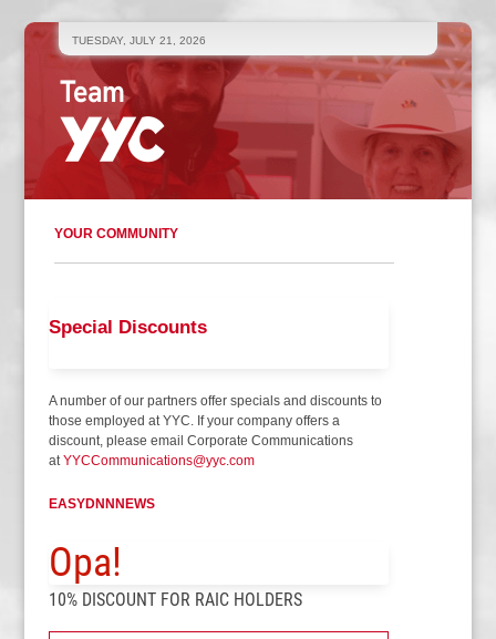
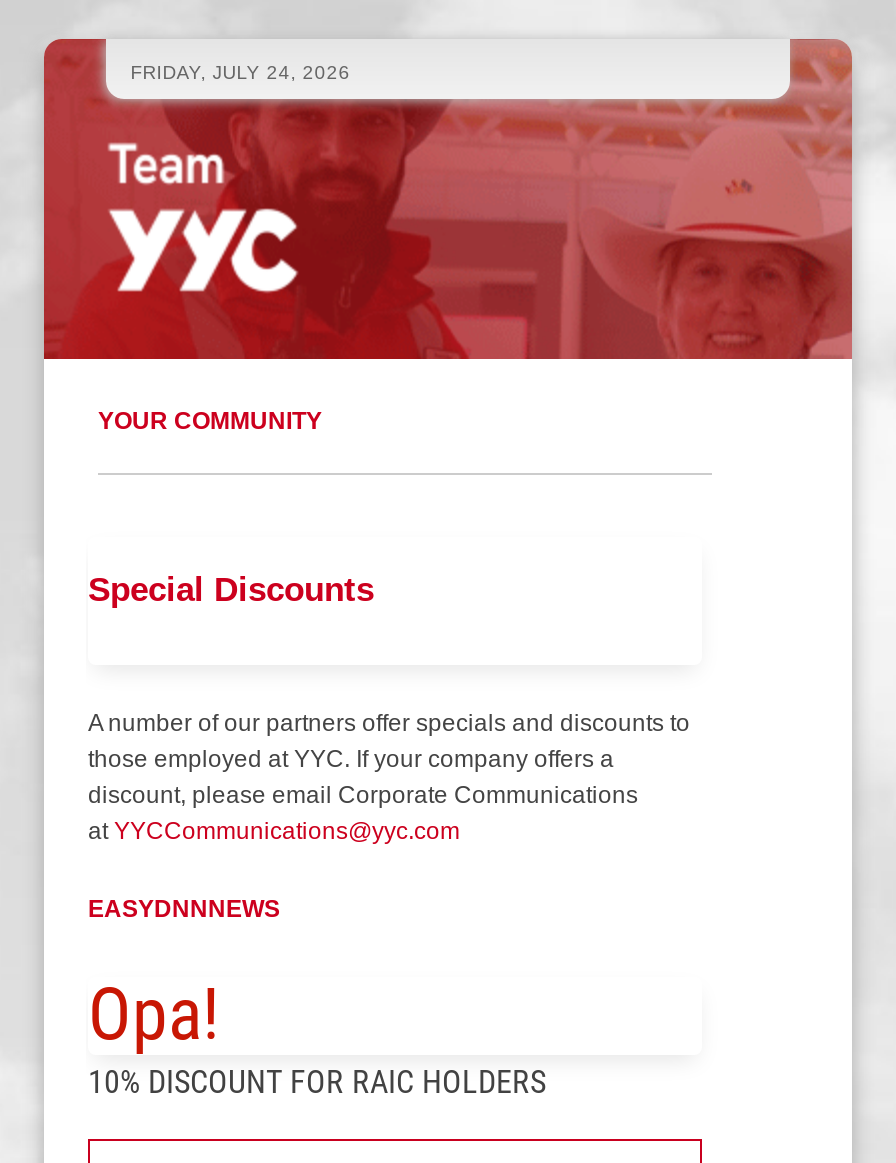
- TUESDAY, JULY 21, 2026
+ FRIDAY, JULY 24, 2026
